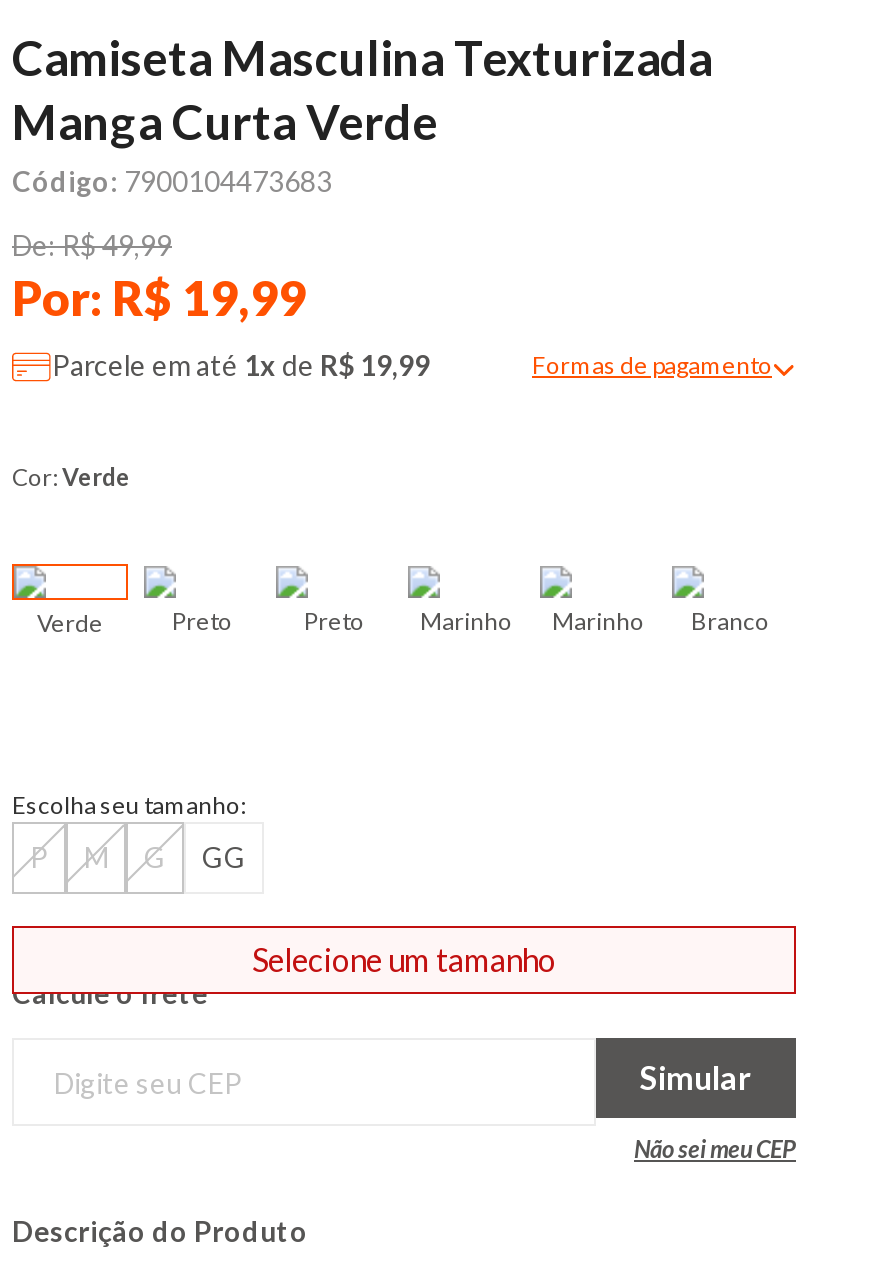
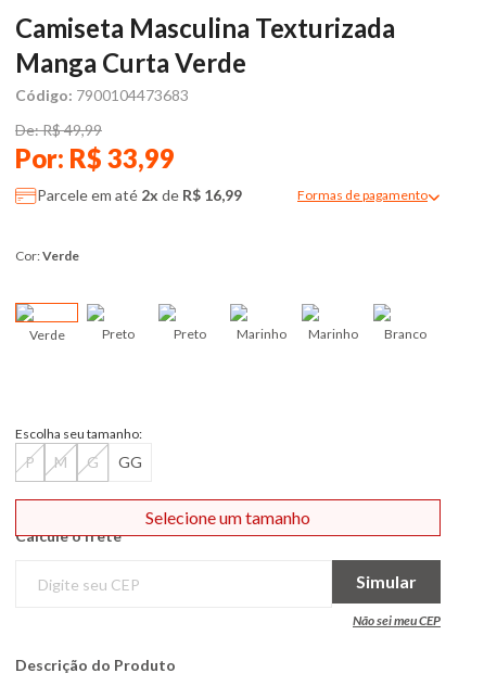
- Por: R$ 19,99
+ Por: R$ 33,99

- Parcele em até 1x de R$ 19,99
+ Parcele em até 2x de R$ 16,99
